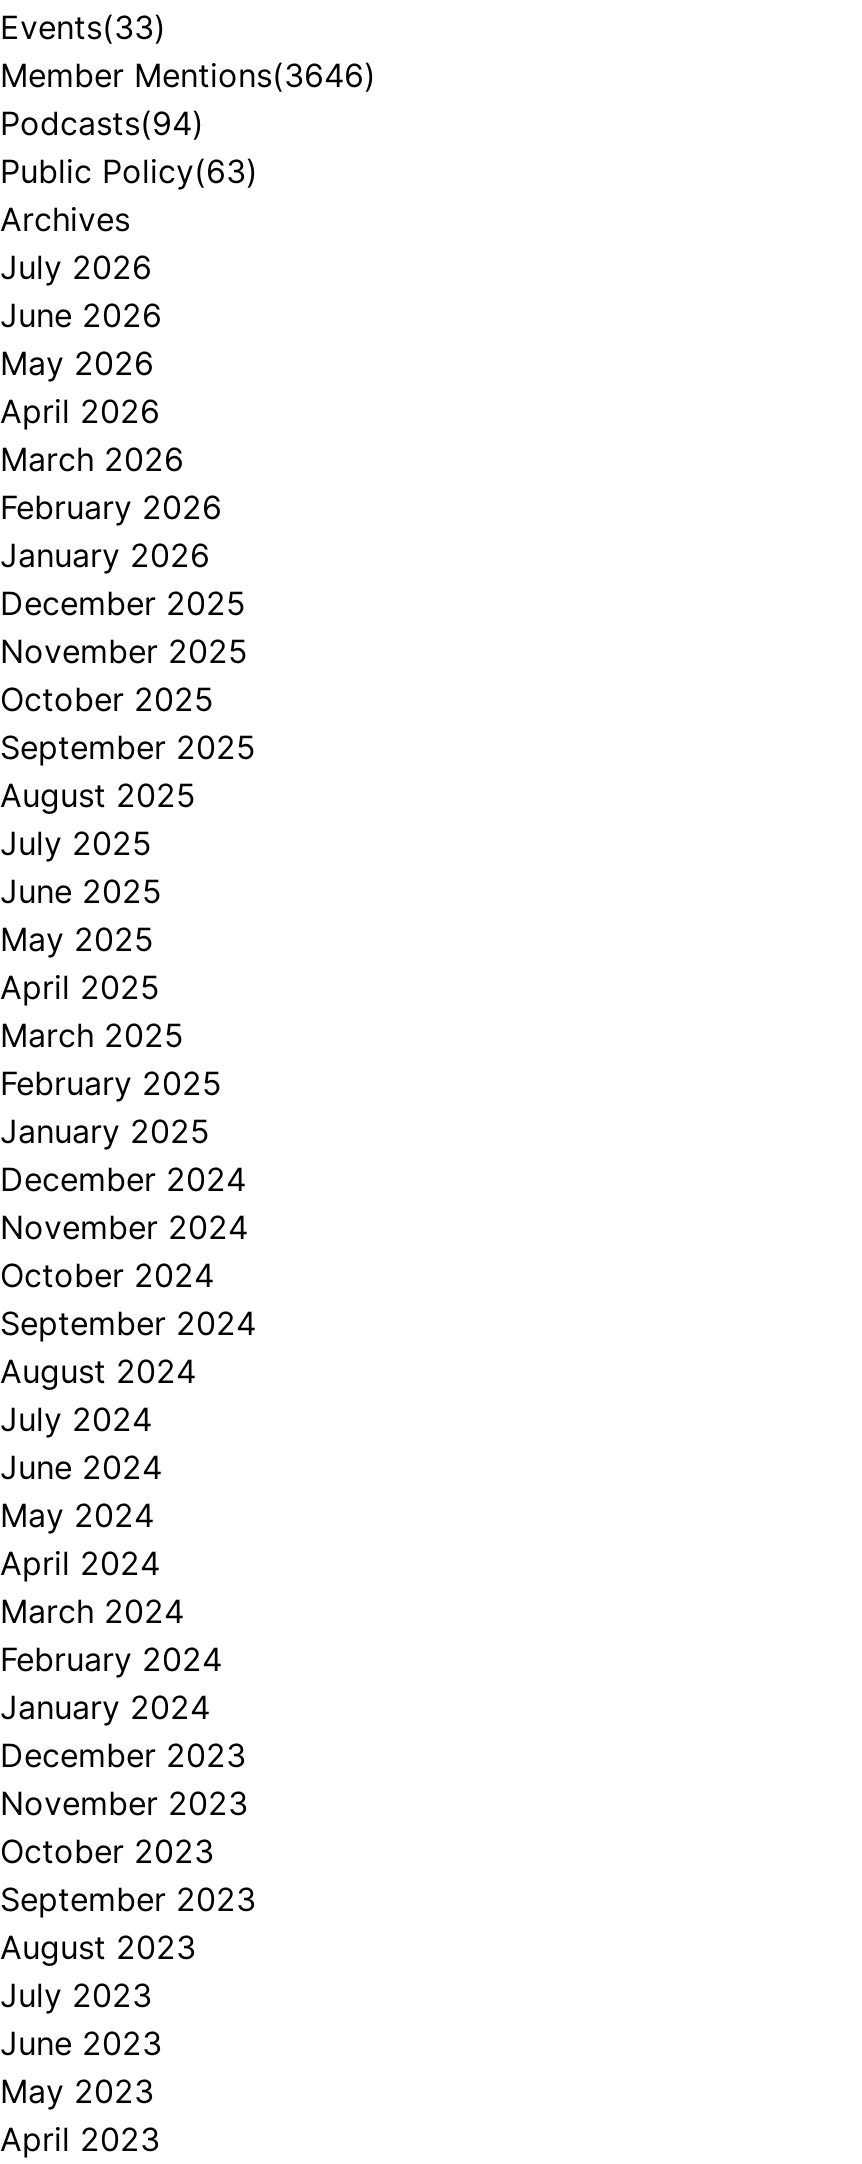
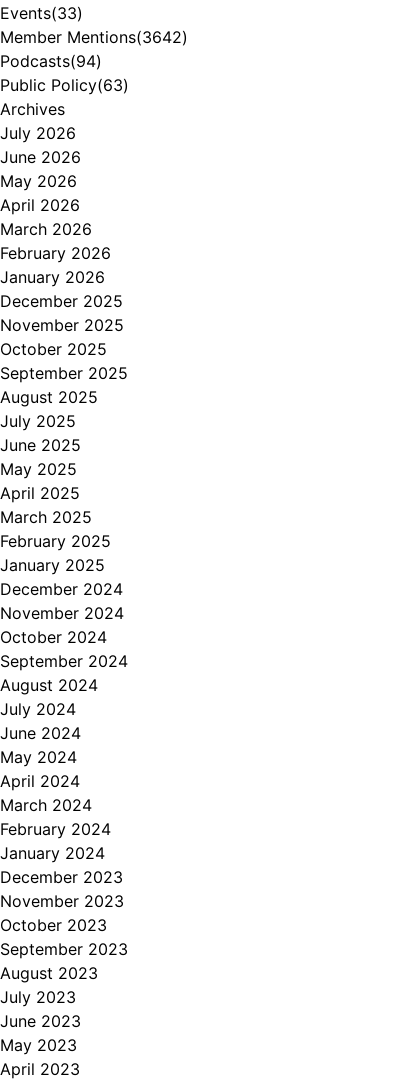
- Member Mentions(3646)
+ Member Mentions(3642)
